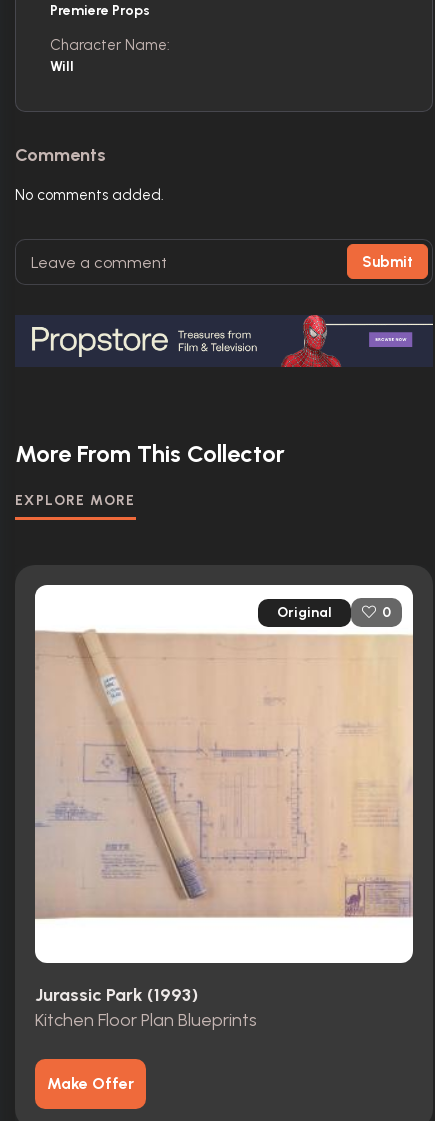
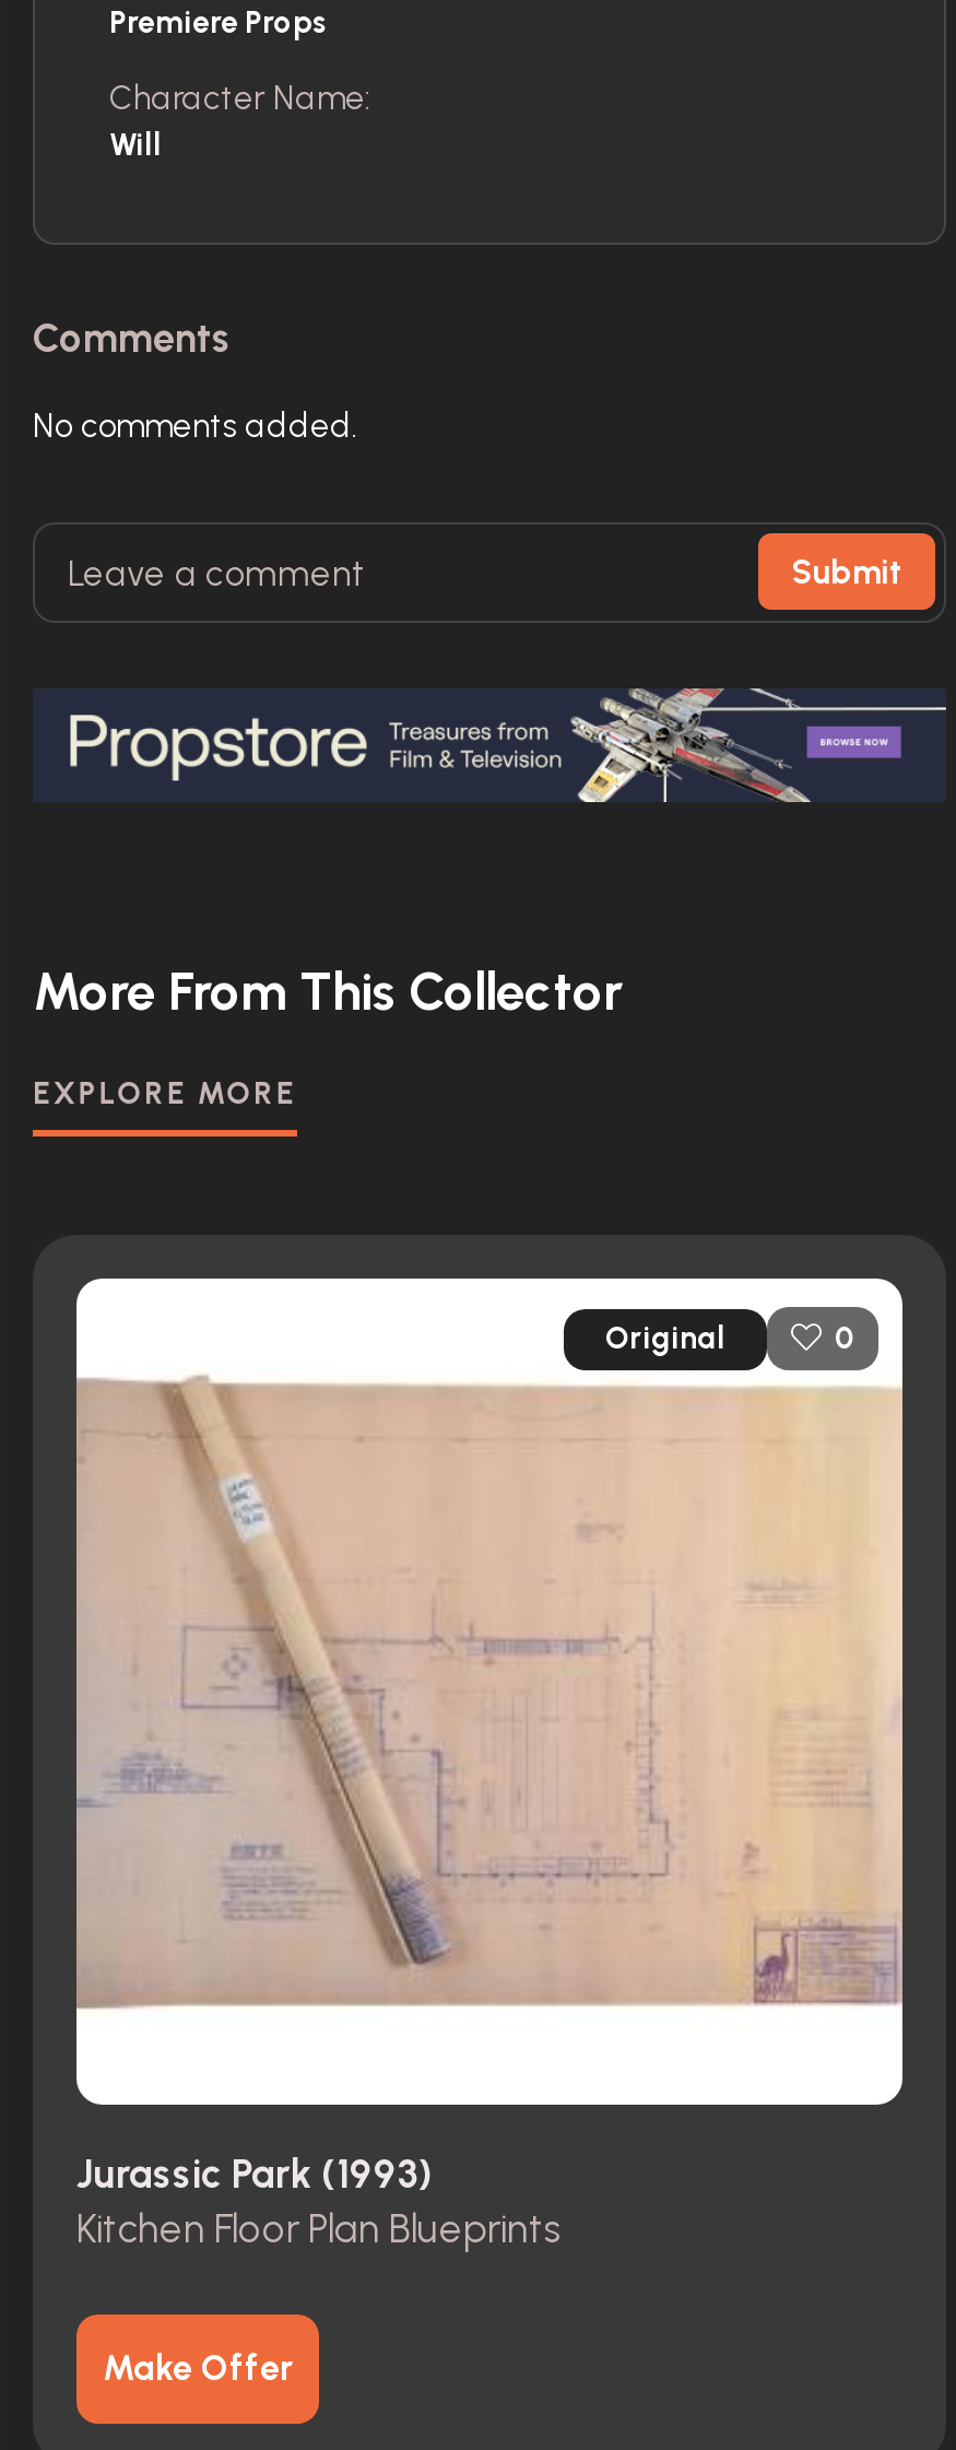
- [image]
+ [image]
